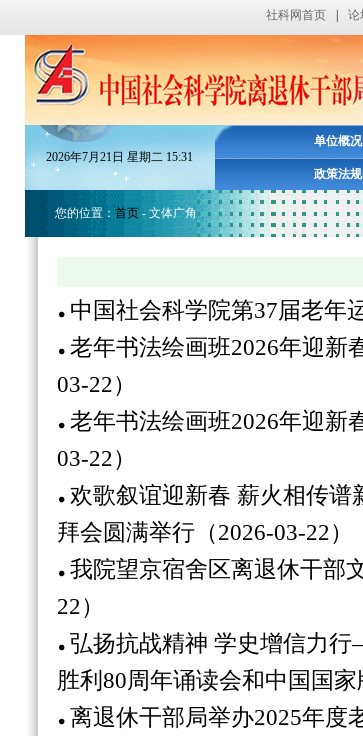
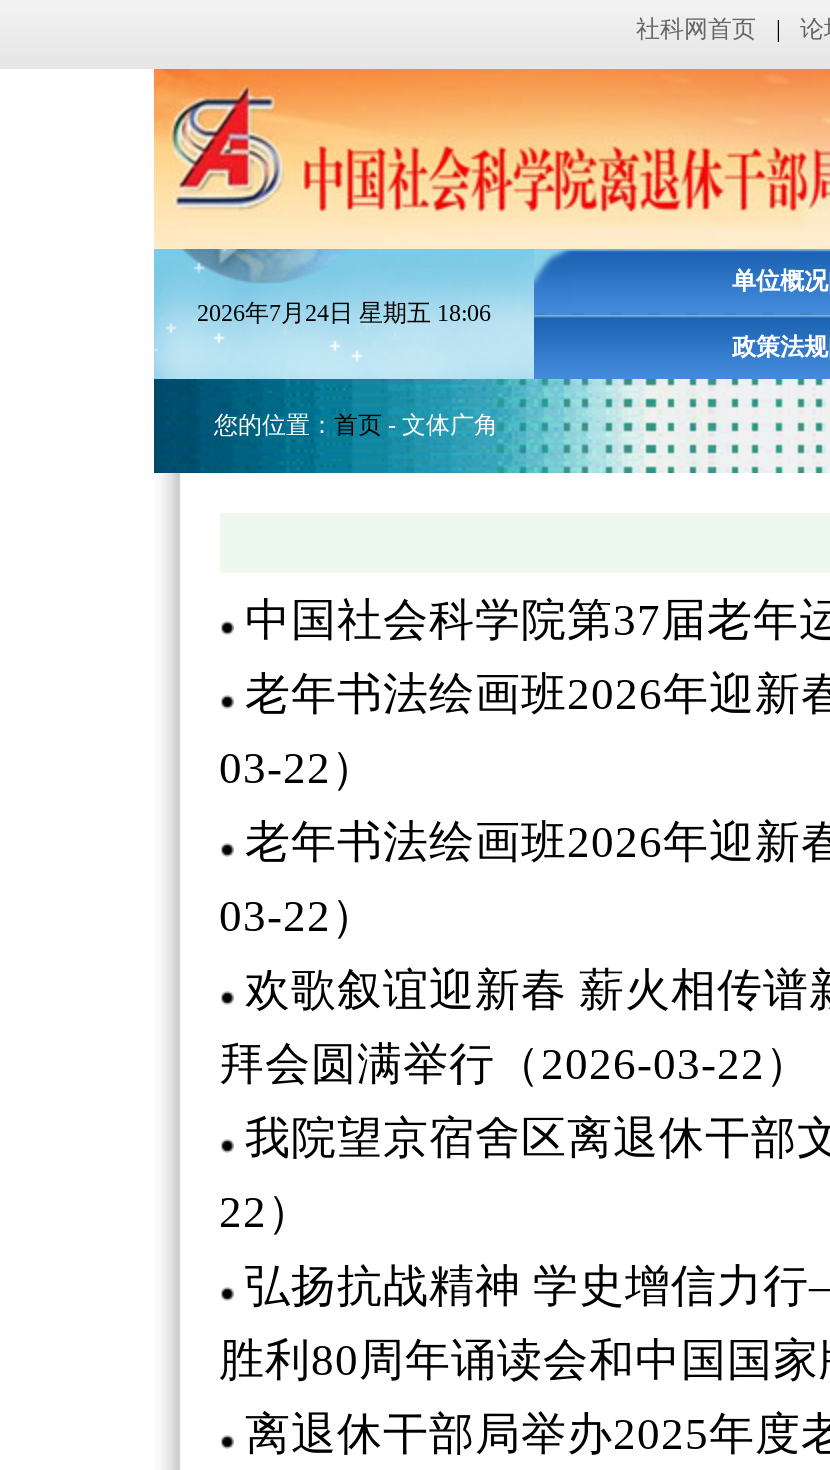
- 2026年7月21日星期二15:31
+ 2026年7月24日星期五18:06
